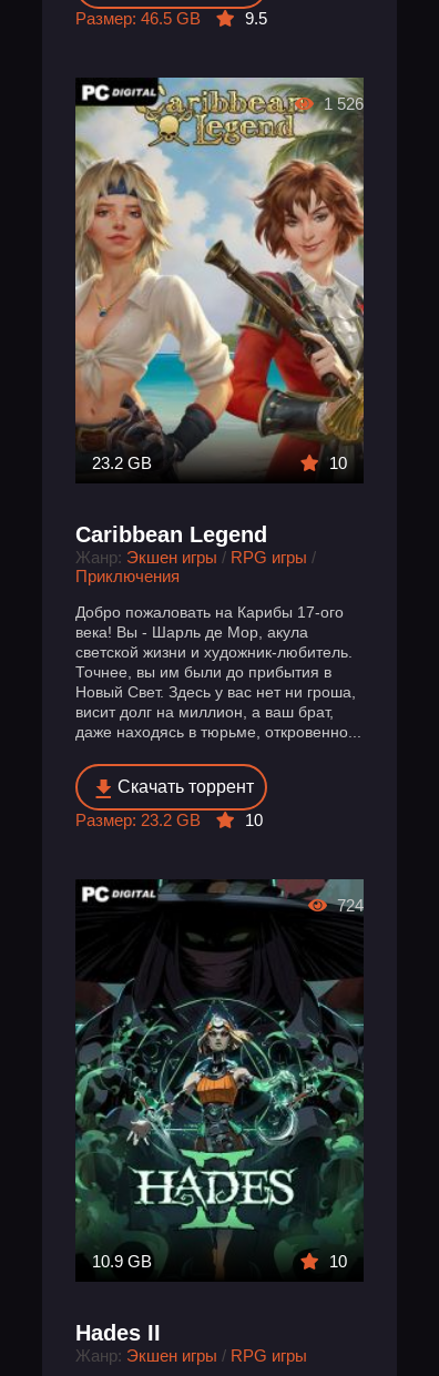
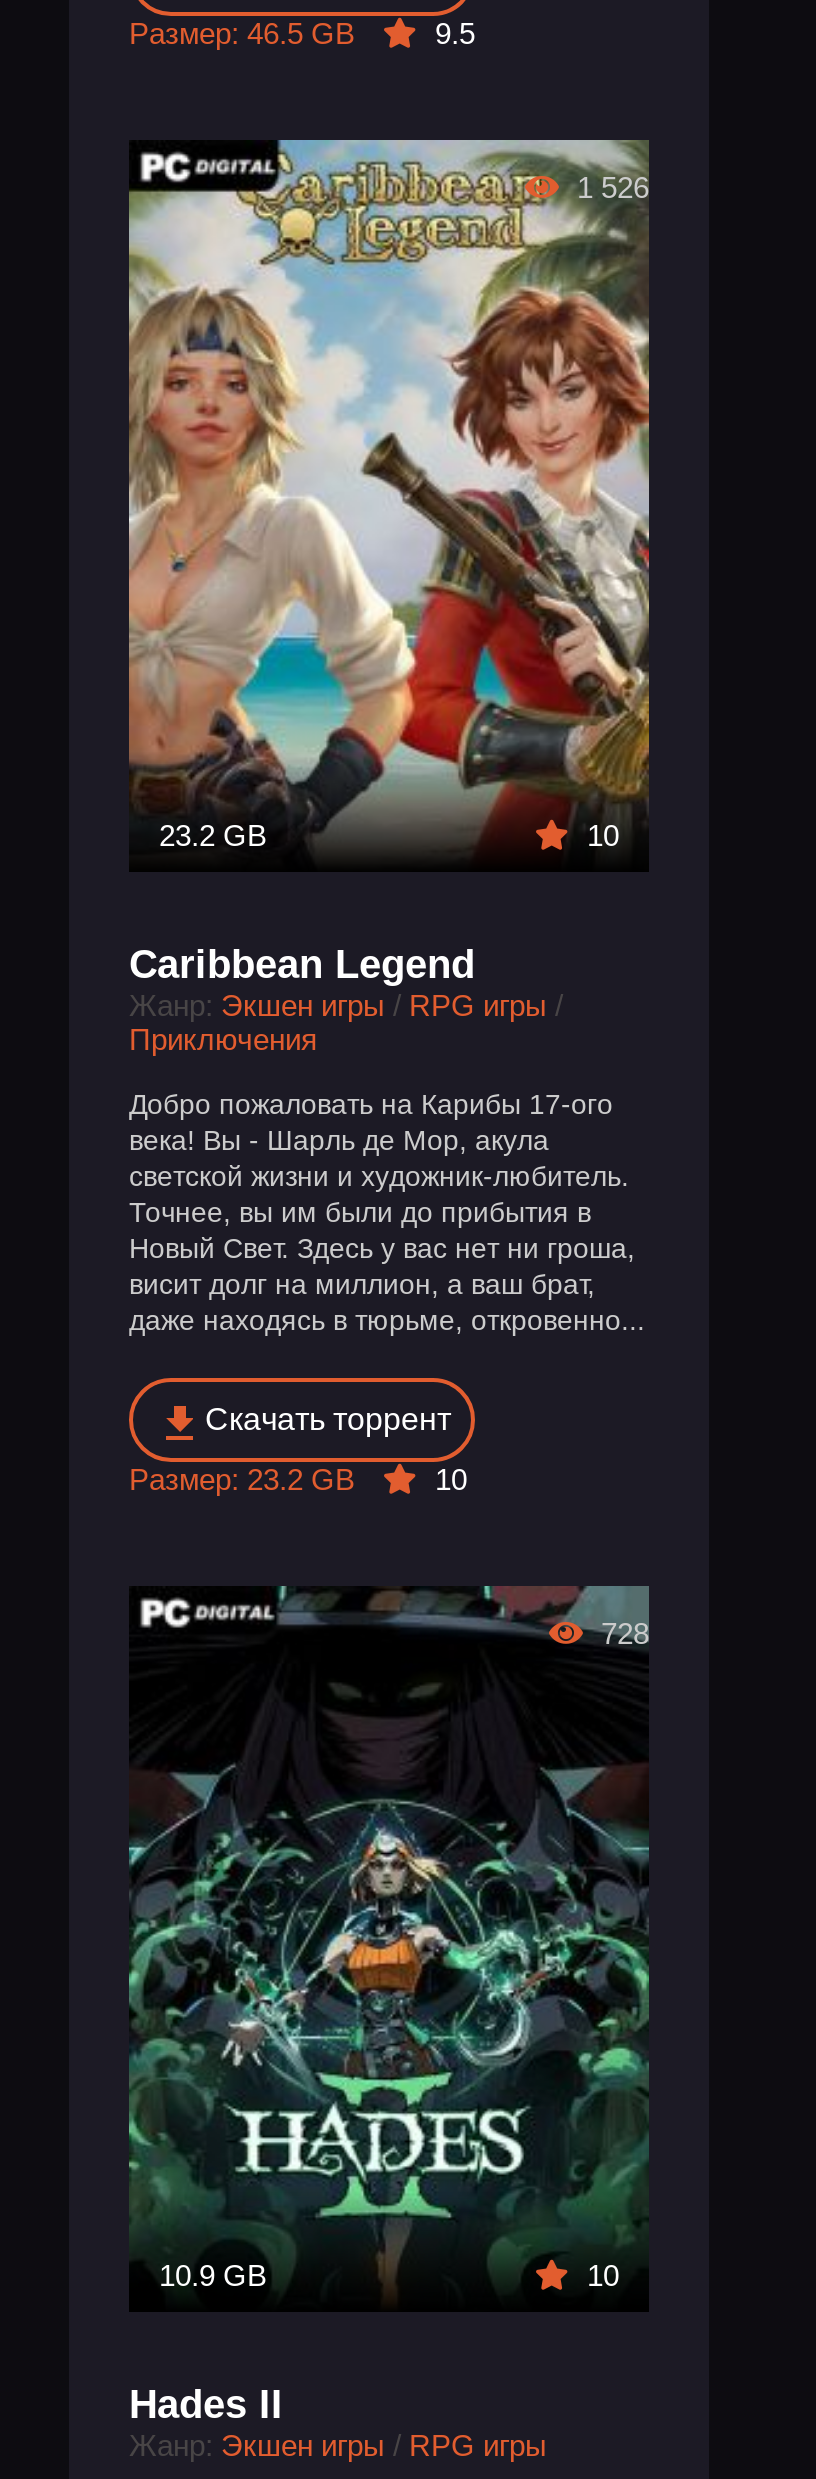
- 724
+ 728
